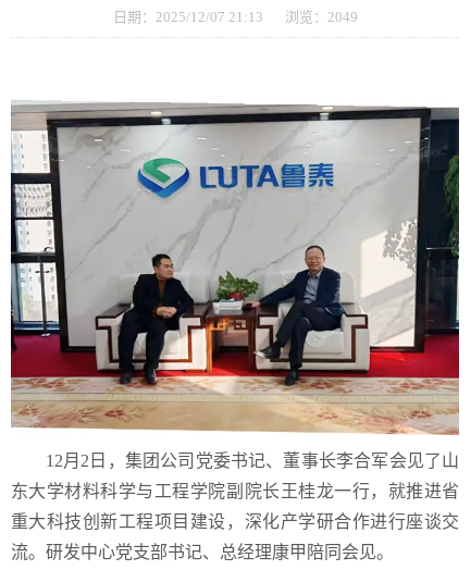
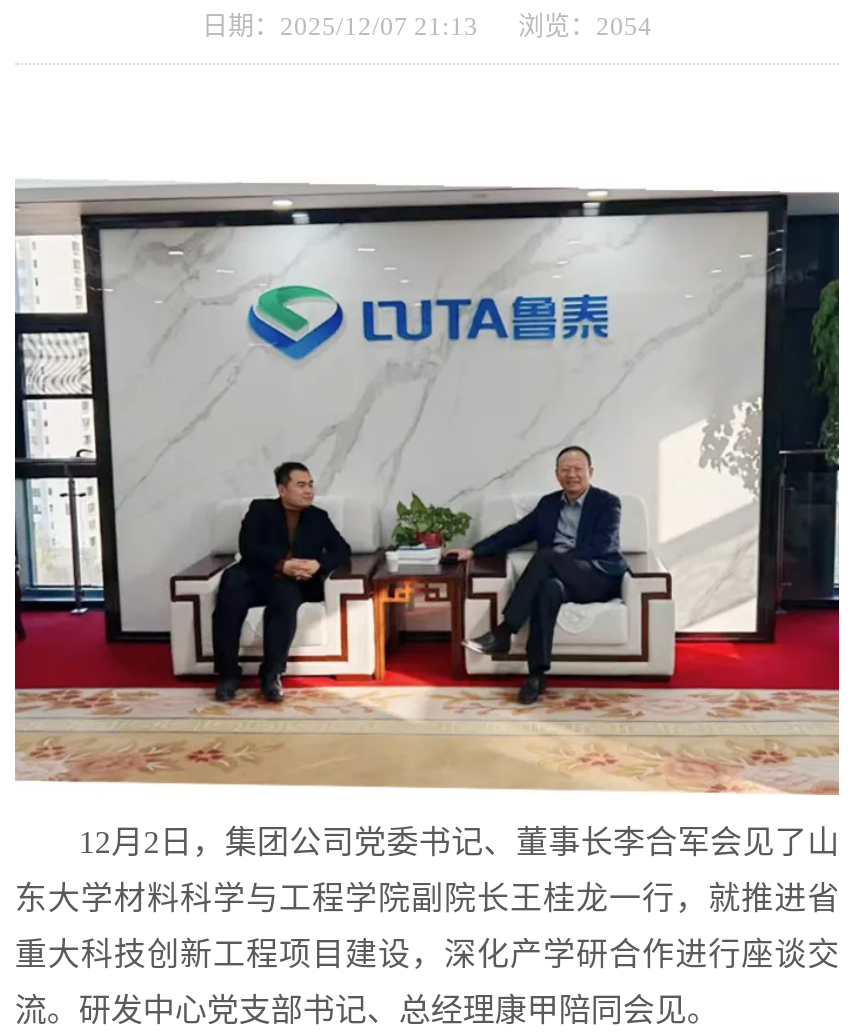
- 日期：2025/12/07 21:13 浏览：2049
+ 日期：2025/12/07 21:13 浏览：2054
